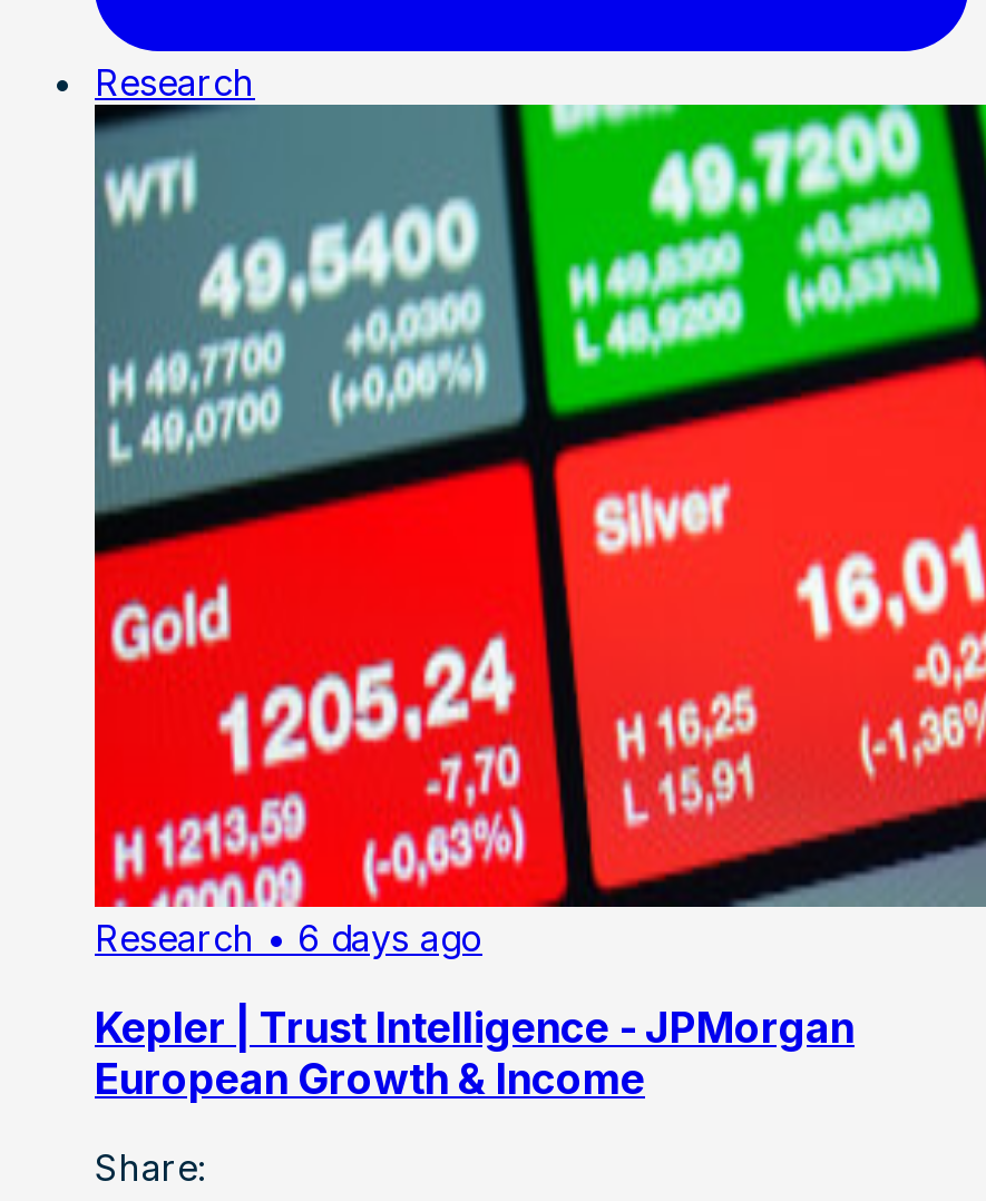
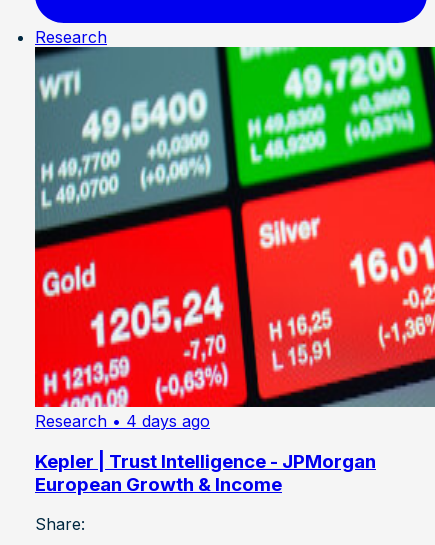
- Research • 6 days ago
+ Research • 4 days ago
